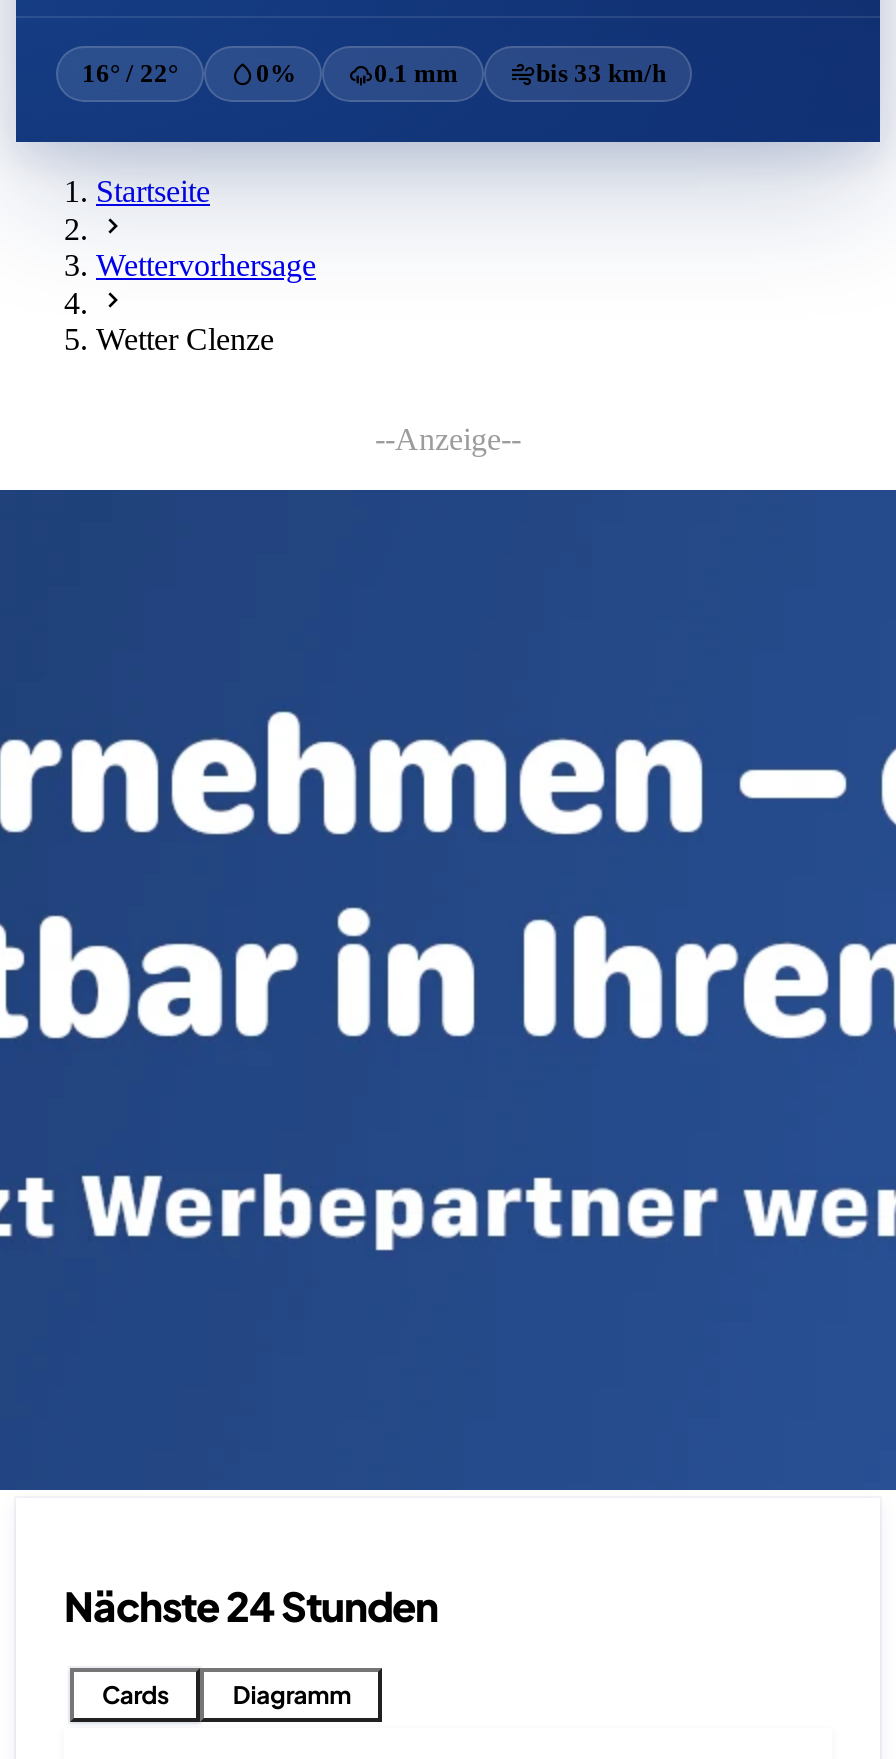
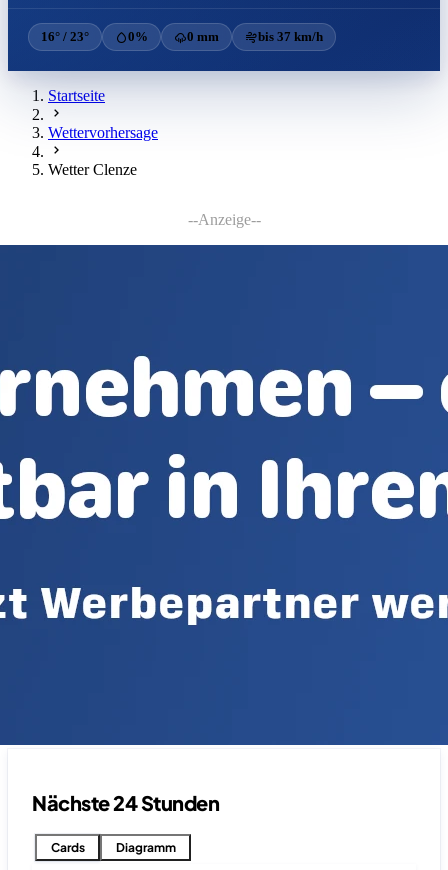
- 16° / 22°
+ 16° / 23°

- 0.1 mm
+ 0 mm

- bis 33 km/h
+ bis 37 km/h
